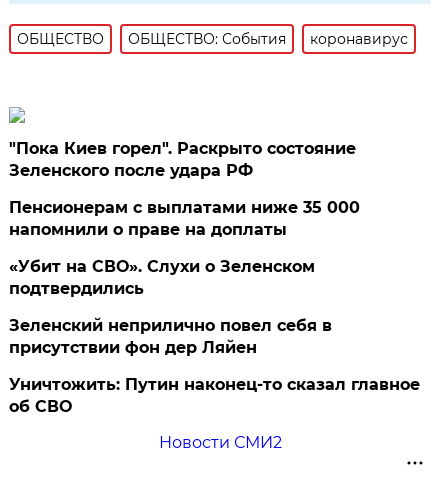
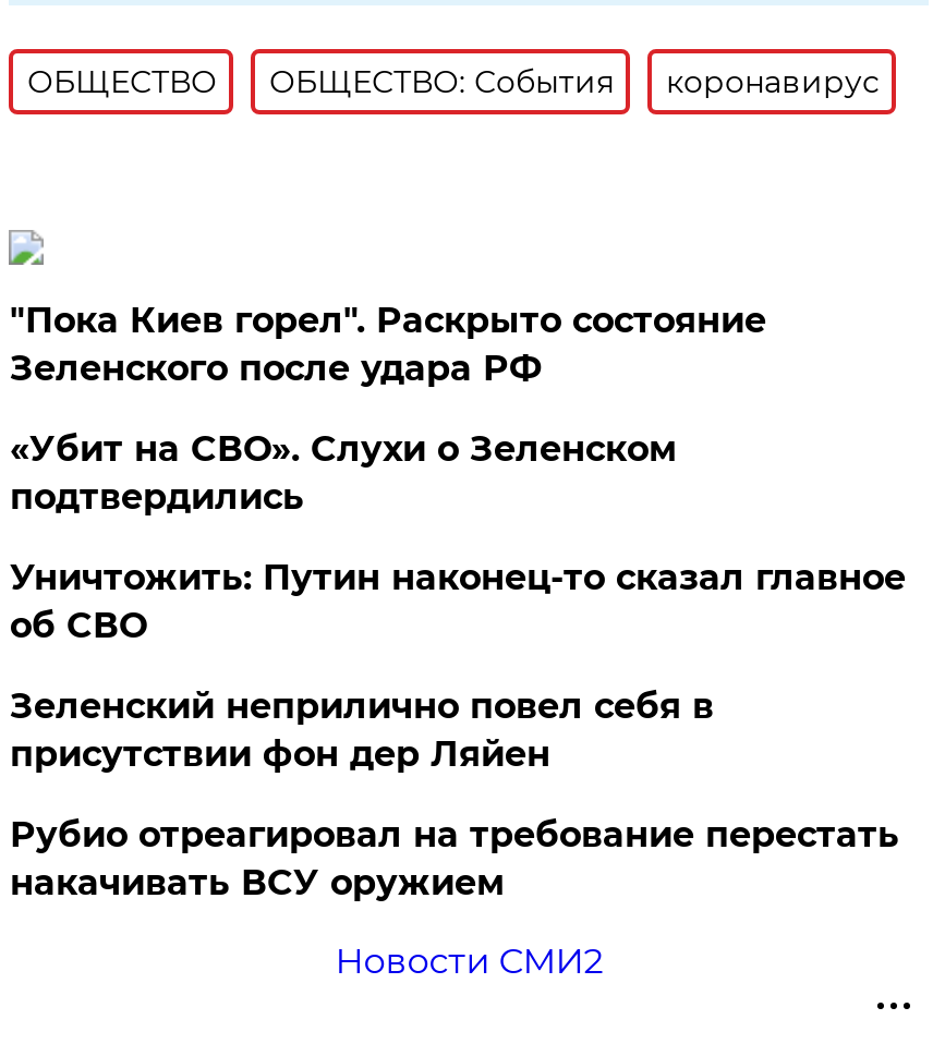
- Пенсионерам с выплатами ниже 35 000
- напомнили о праве на доплаты

moved up: «Убит на СВО». Слухи о Зеленском | подтвердились

+ Рубио отреагировал на требование перестать
+ накачивать ВСУ оружием

moved up: Уничтожить: Путин наконец-то сказал главное | об СВО
